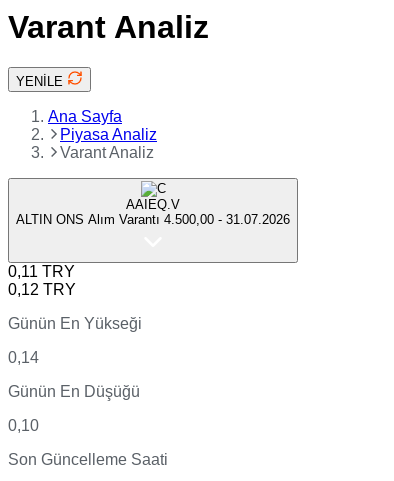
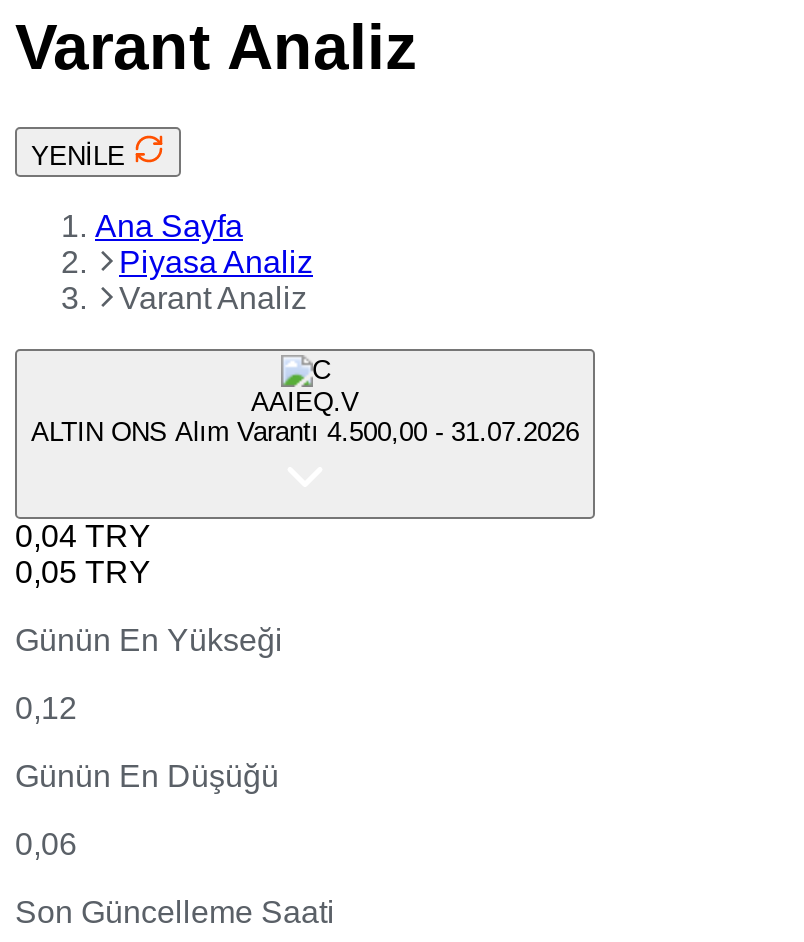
- 0,11 TRY
+ 0,04 TRY

- 0,12 TRY
+ 0,05 TRY

- 0,14
+ 0,12

- 0,10
+ 0,06
